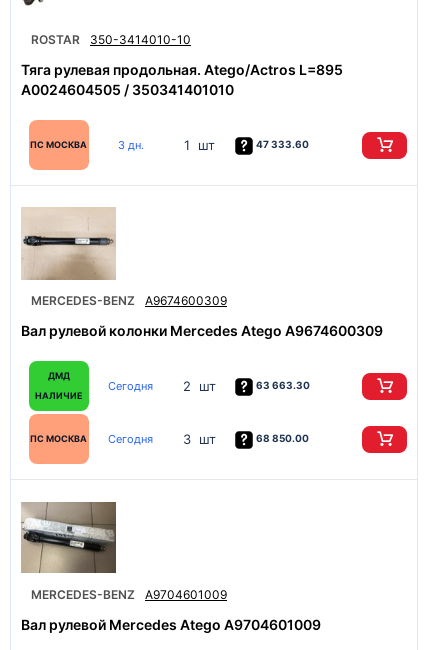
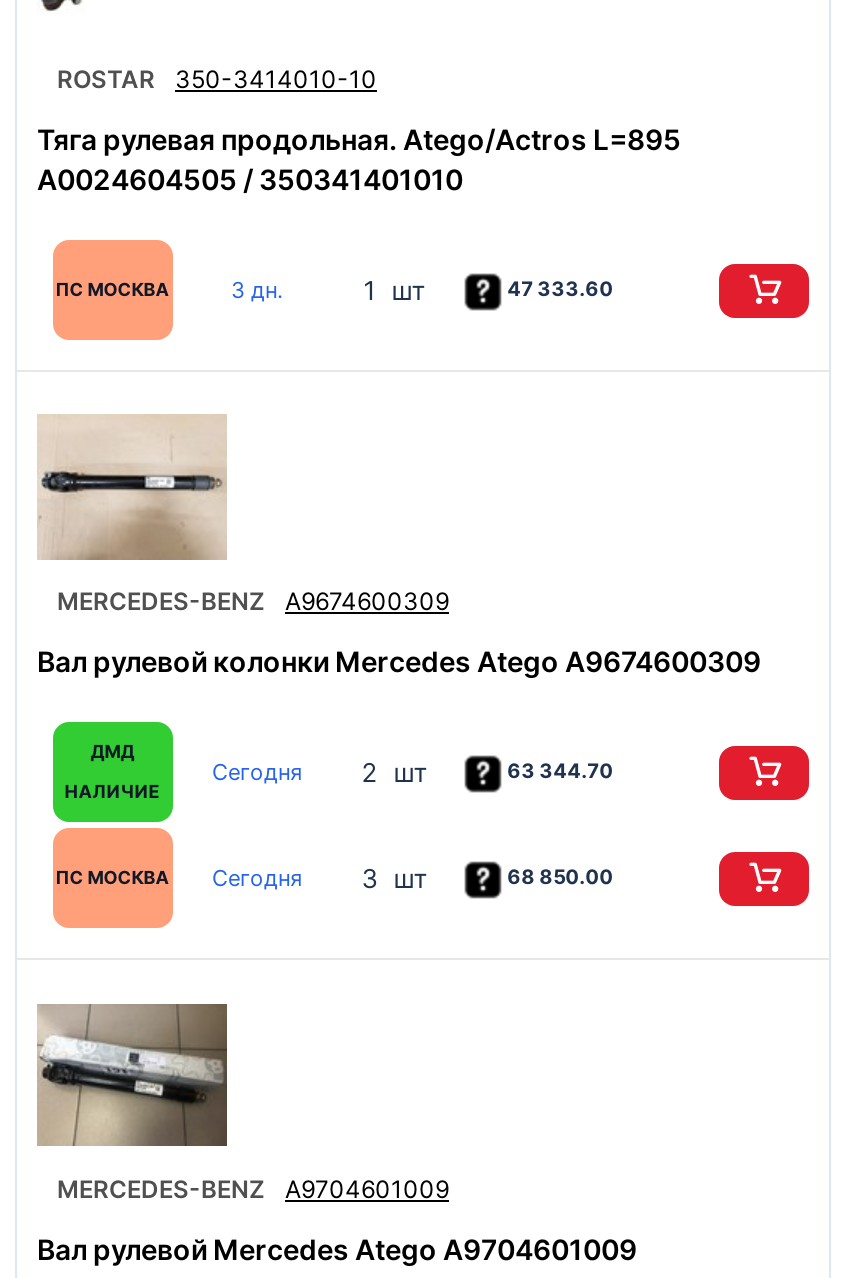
- 63 663.30
+ 63 344.70
